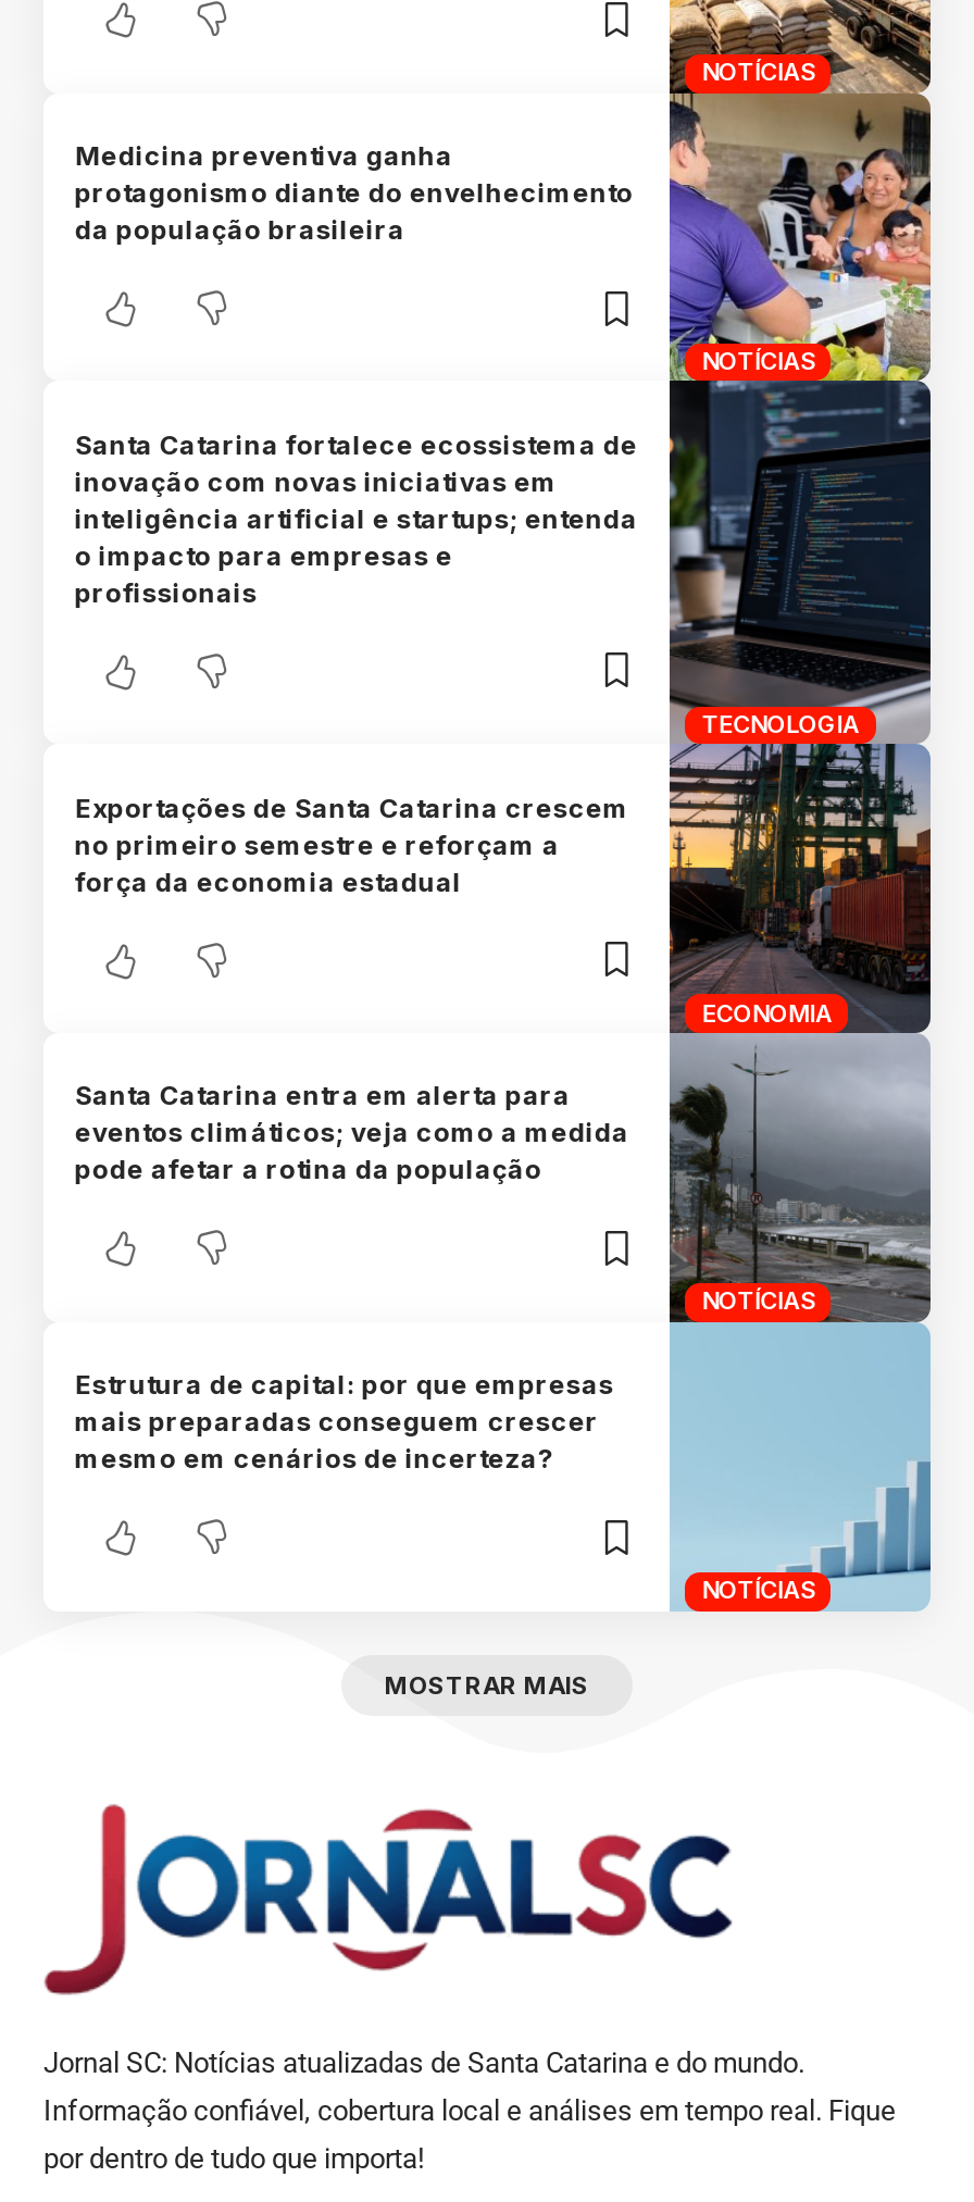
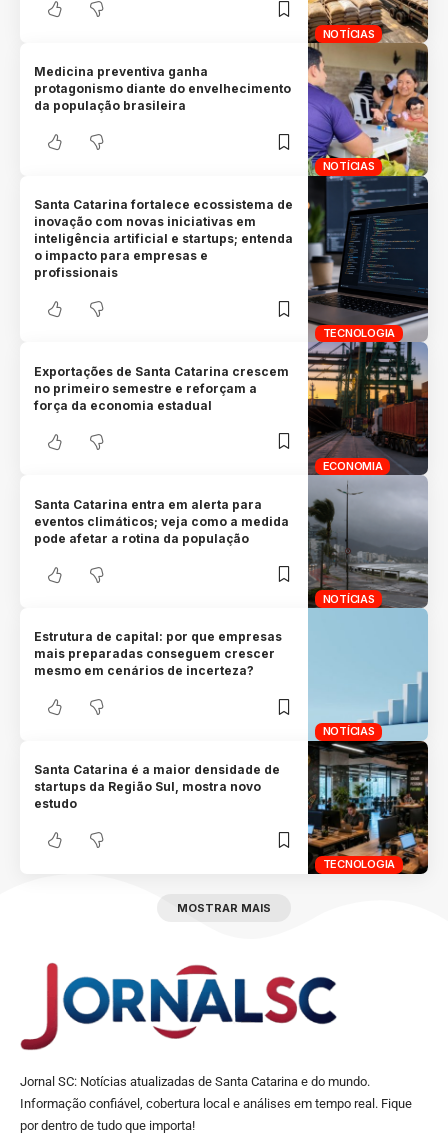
+ Santa Catarina é a maior densidade de
+ startups da Região Sul, mostra novo
+ estudo

+ [image]
+ TECNOLOGIA
